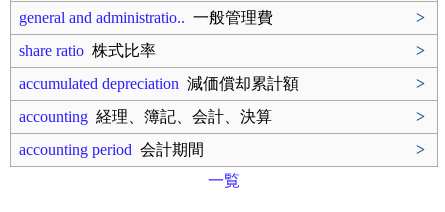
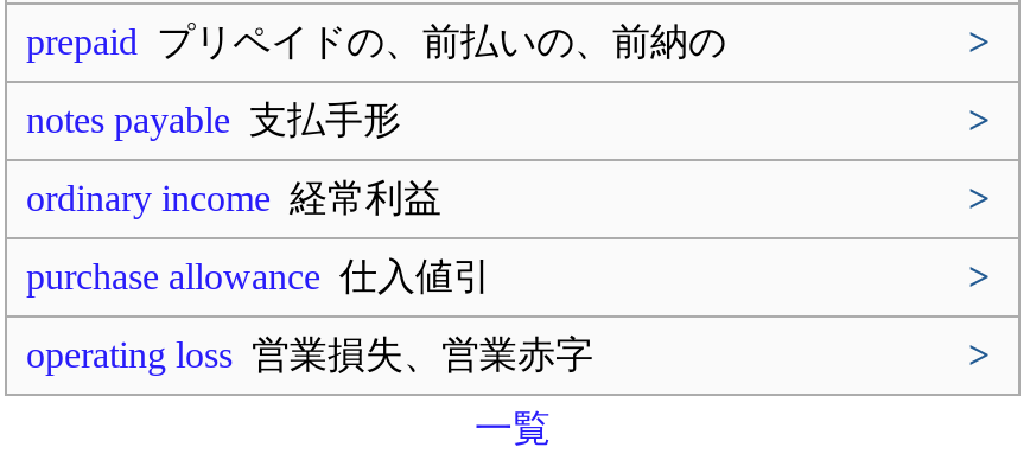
- general and administratio..一般管理費
+ prepaidプリペイドの、前払いの、前納の

- share ratio株式比率
+ notes payable支払手形

- accumulated depreciation減価償却累計額
+ ordinary income経常利益

- accounting経理、簿記、会計、決算
+ purchase allowance仕入値引

- accounting period会計期間
+ operating loss営業損失、営業赤字
